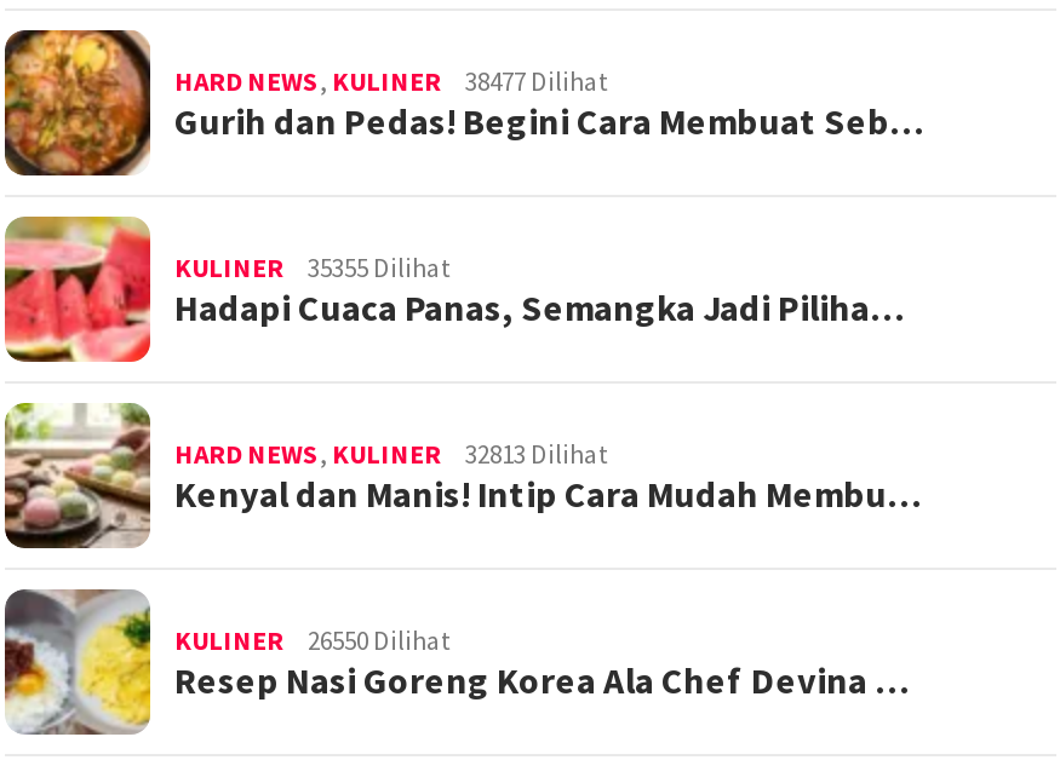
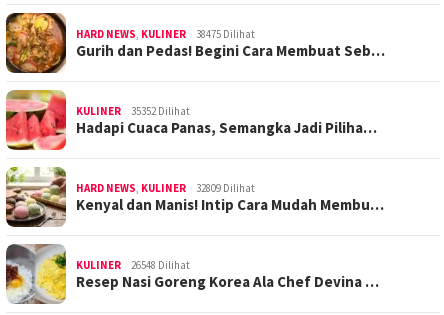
- HARD NEWS, KULINER 38477 Dilihat
+ HARD NEWS, KULINER 38475 Dilihat

- KULINER 35355 Dilihat
+ KULINER 35352 Dilihat

- HARD NEWS, KULINER 32813 Dilihat
+ HARD NEWS, KULINER 32809 Dilihat

- KULINER 26550 Dilihat
+ KULINER 26548 Dilihat
